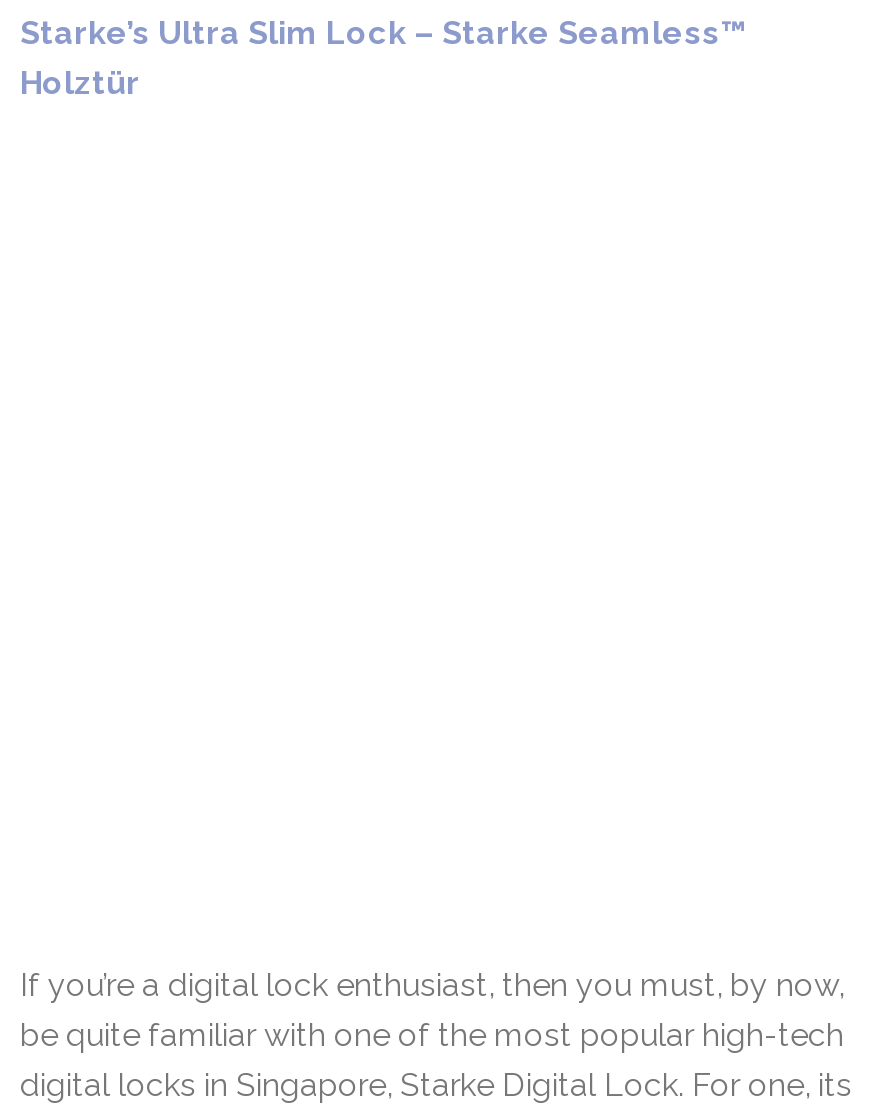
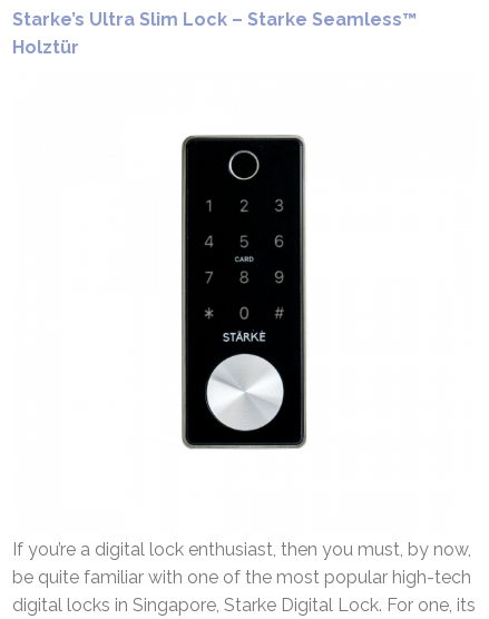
+ [image]
